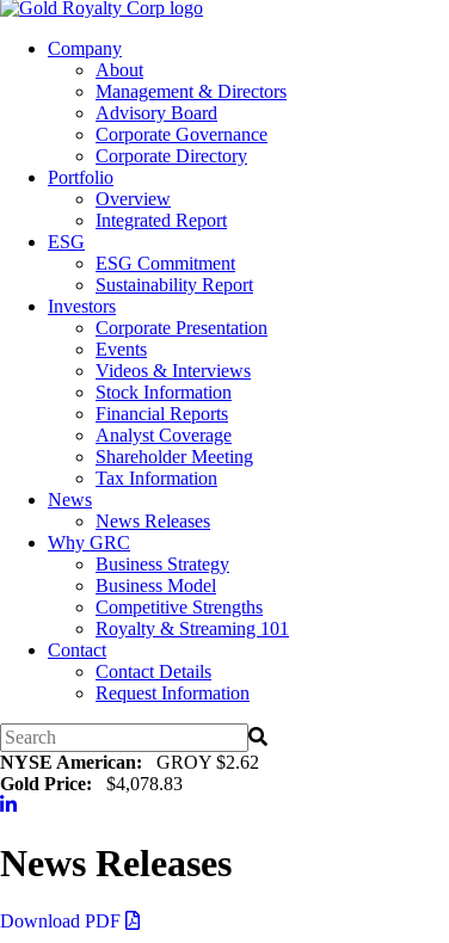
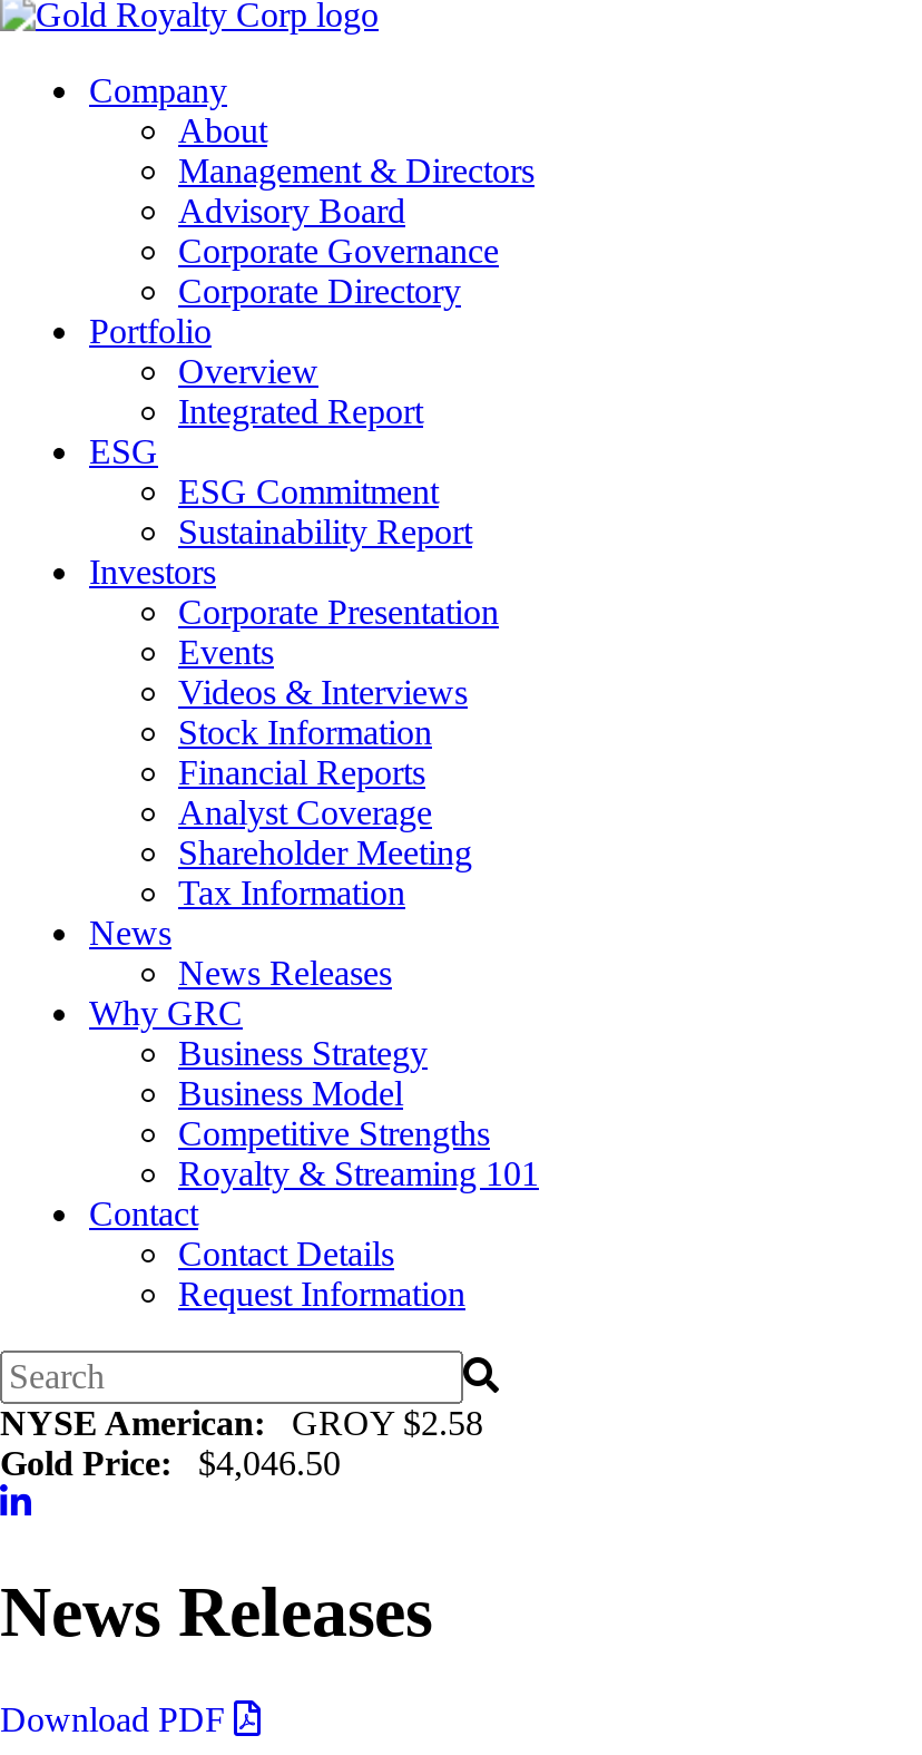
- NYSE American:GROY $2.62
+ NYSE American:GROY $2.58

- Gold Price: $4,078.83
+ Gold Price: $4,046.50
